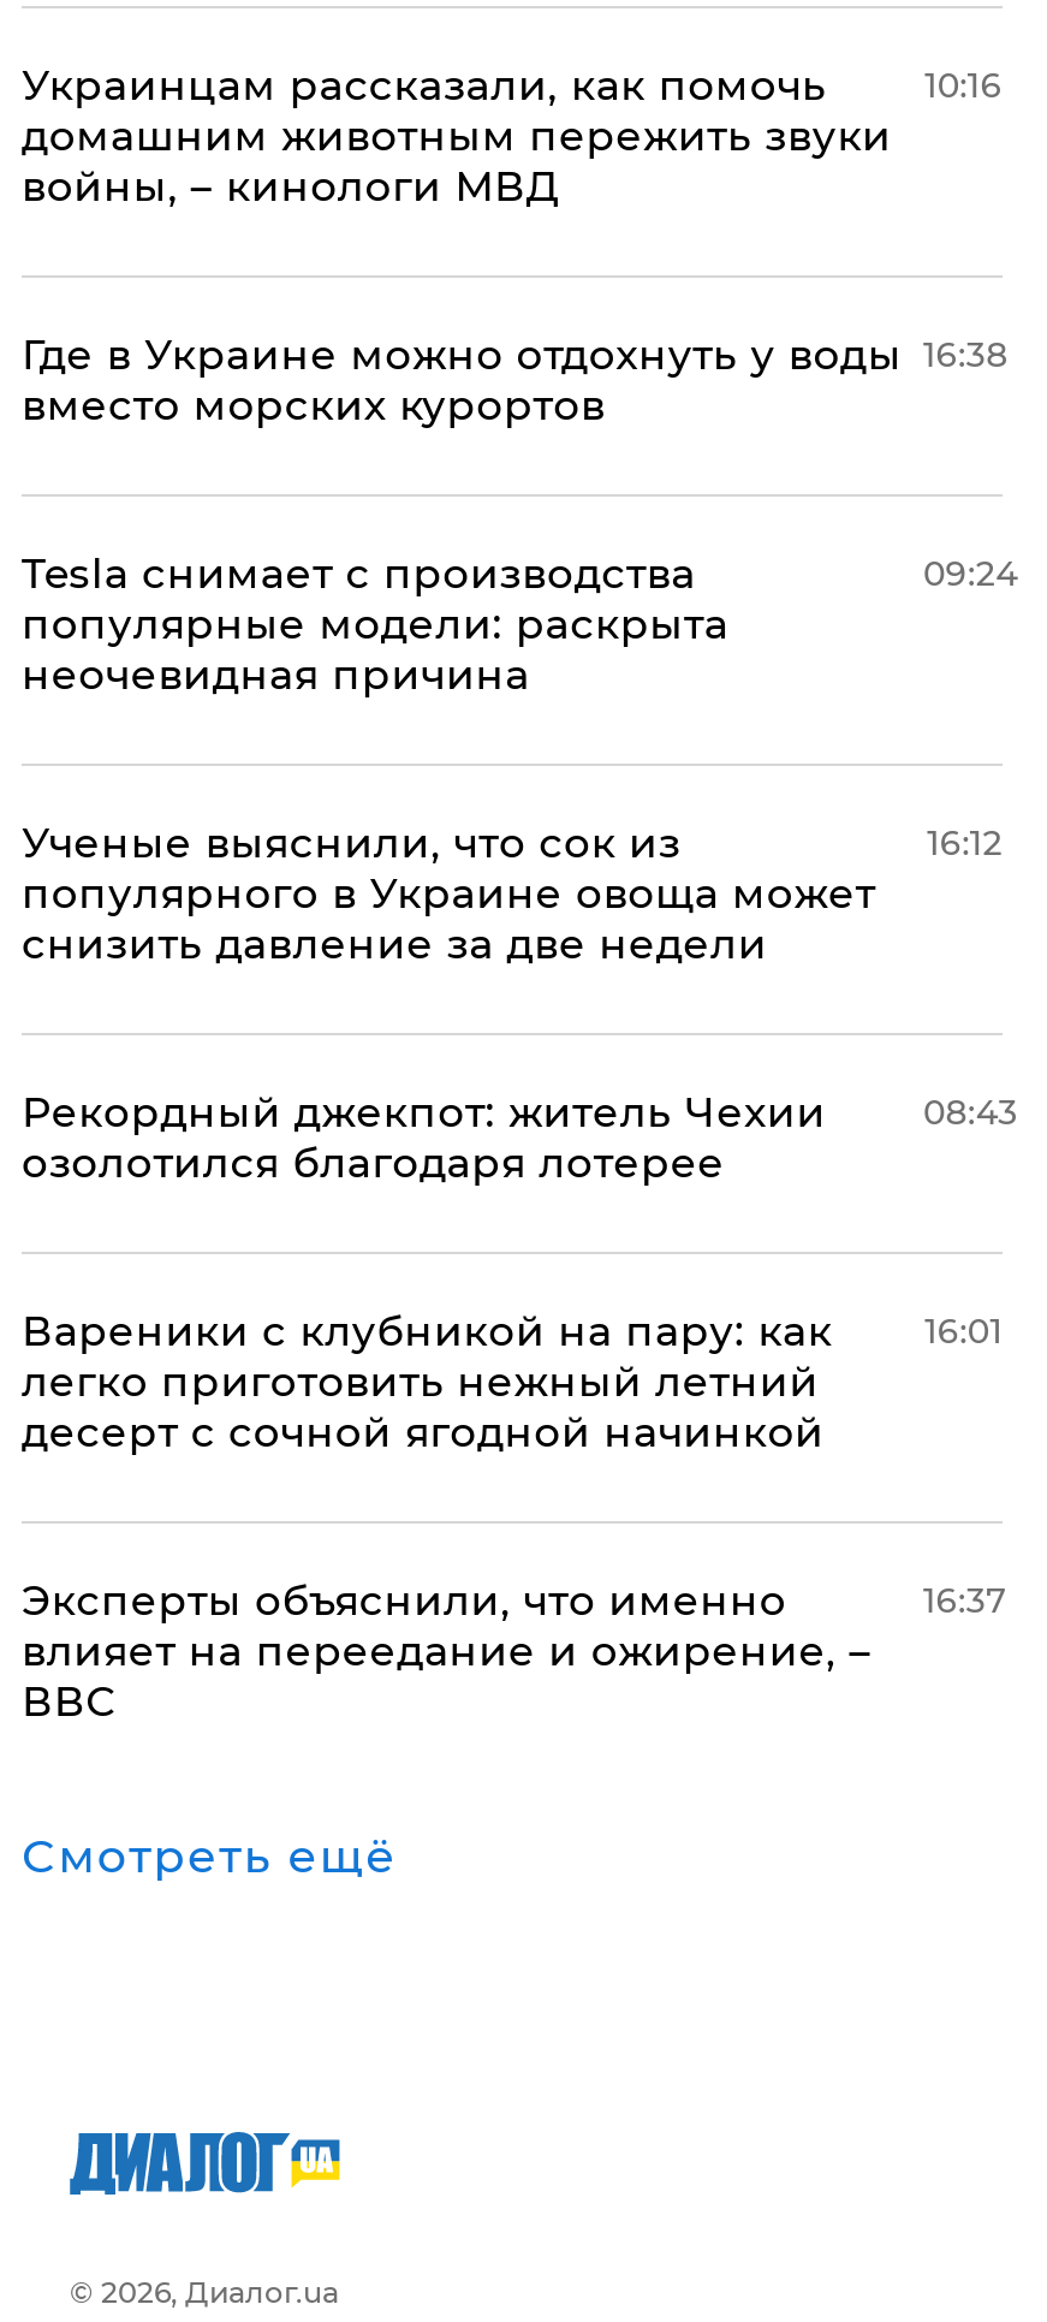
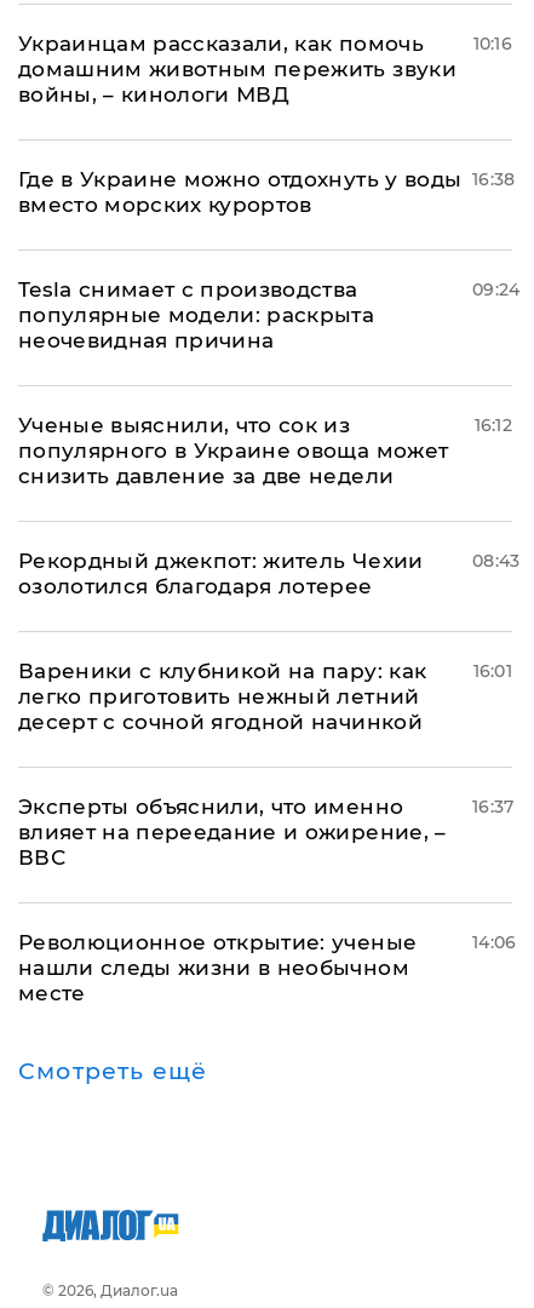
+ Революционное открытие: ученые
+ нашли следы жизни в необычном
+ месте

+ 14:06
